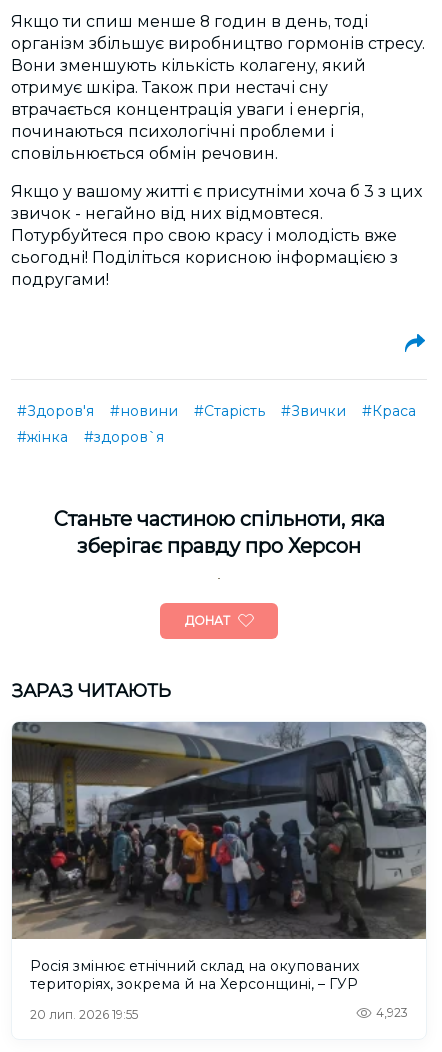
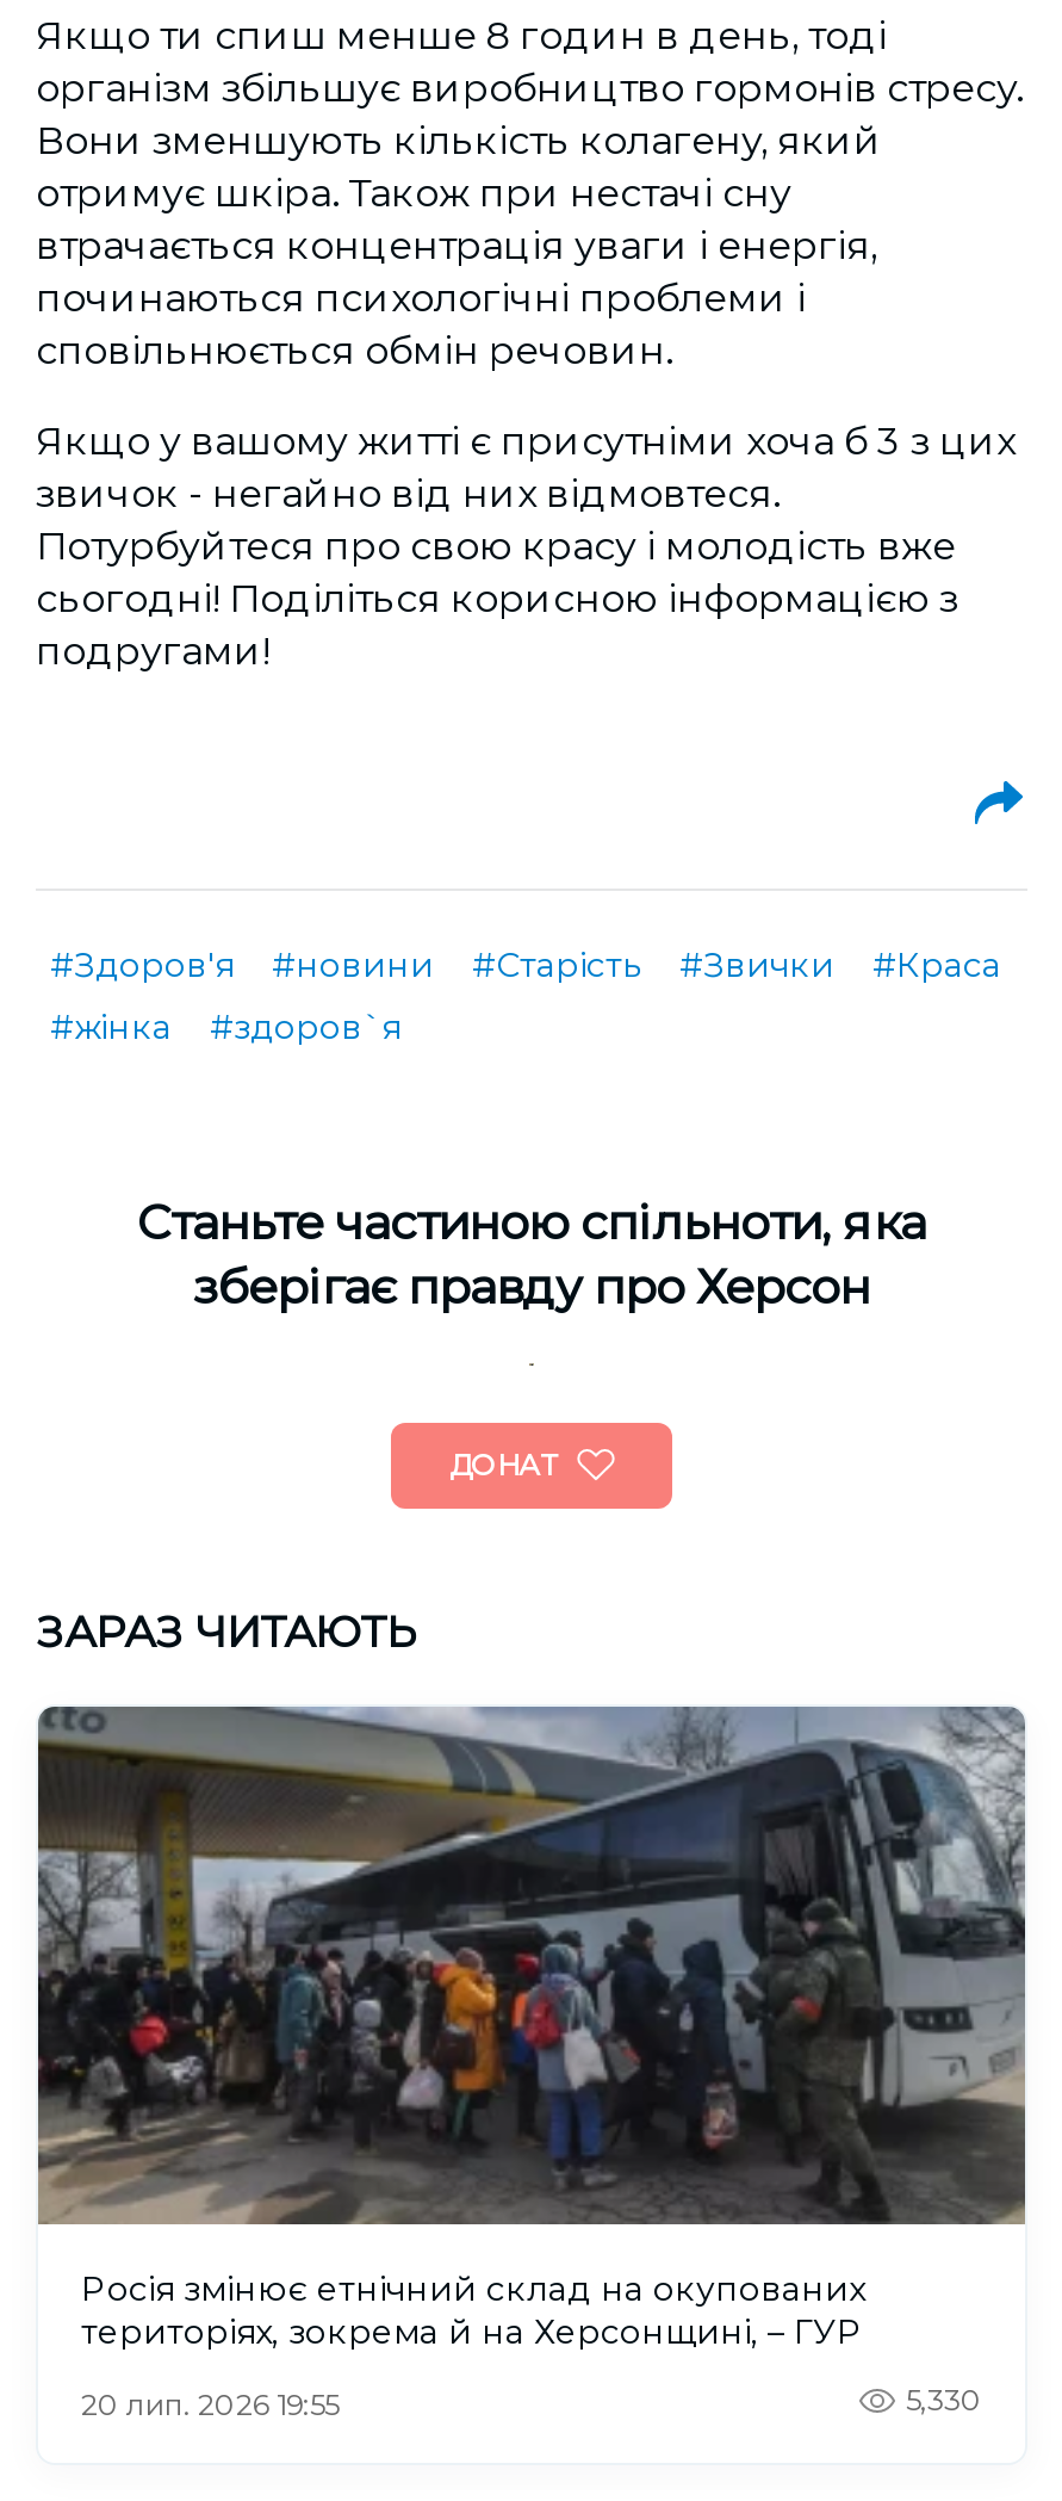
- 4,923
+ 5,330
